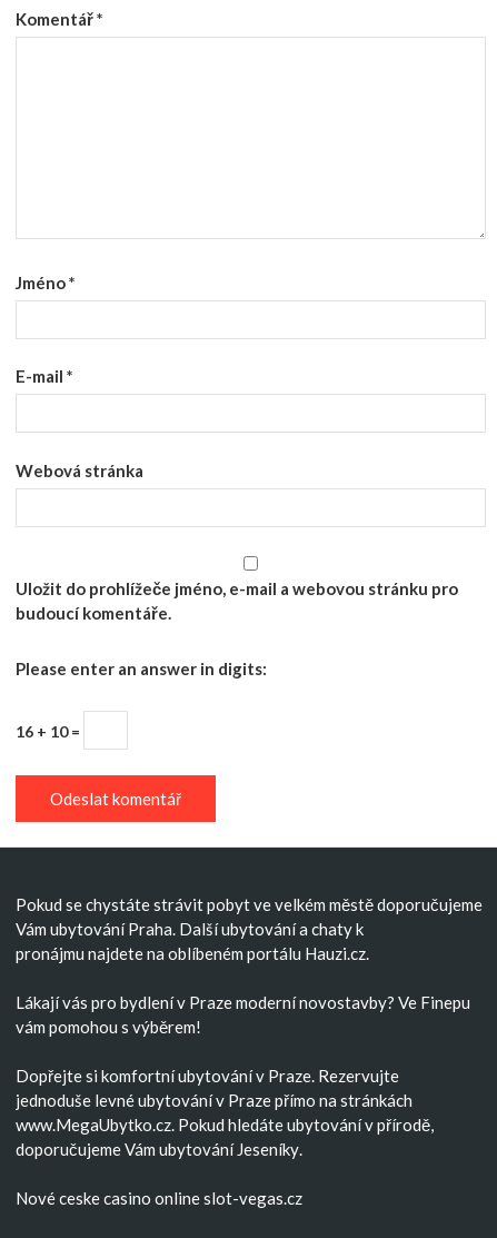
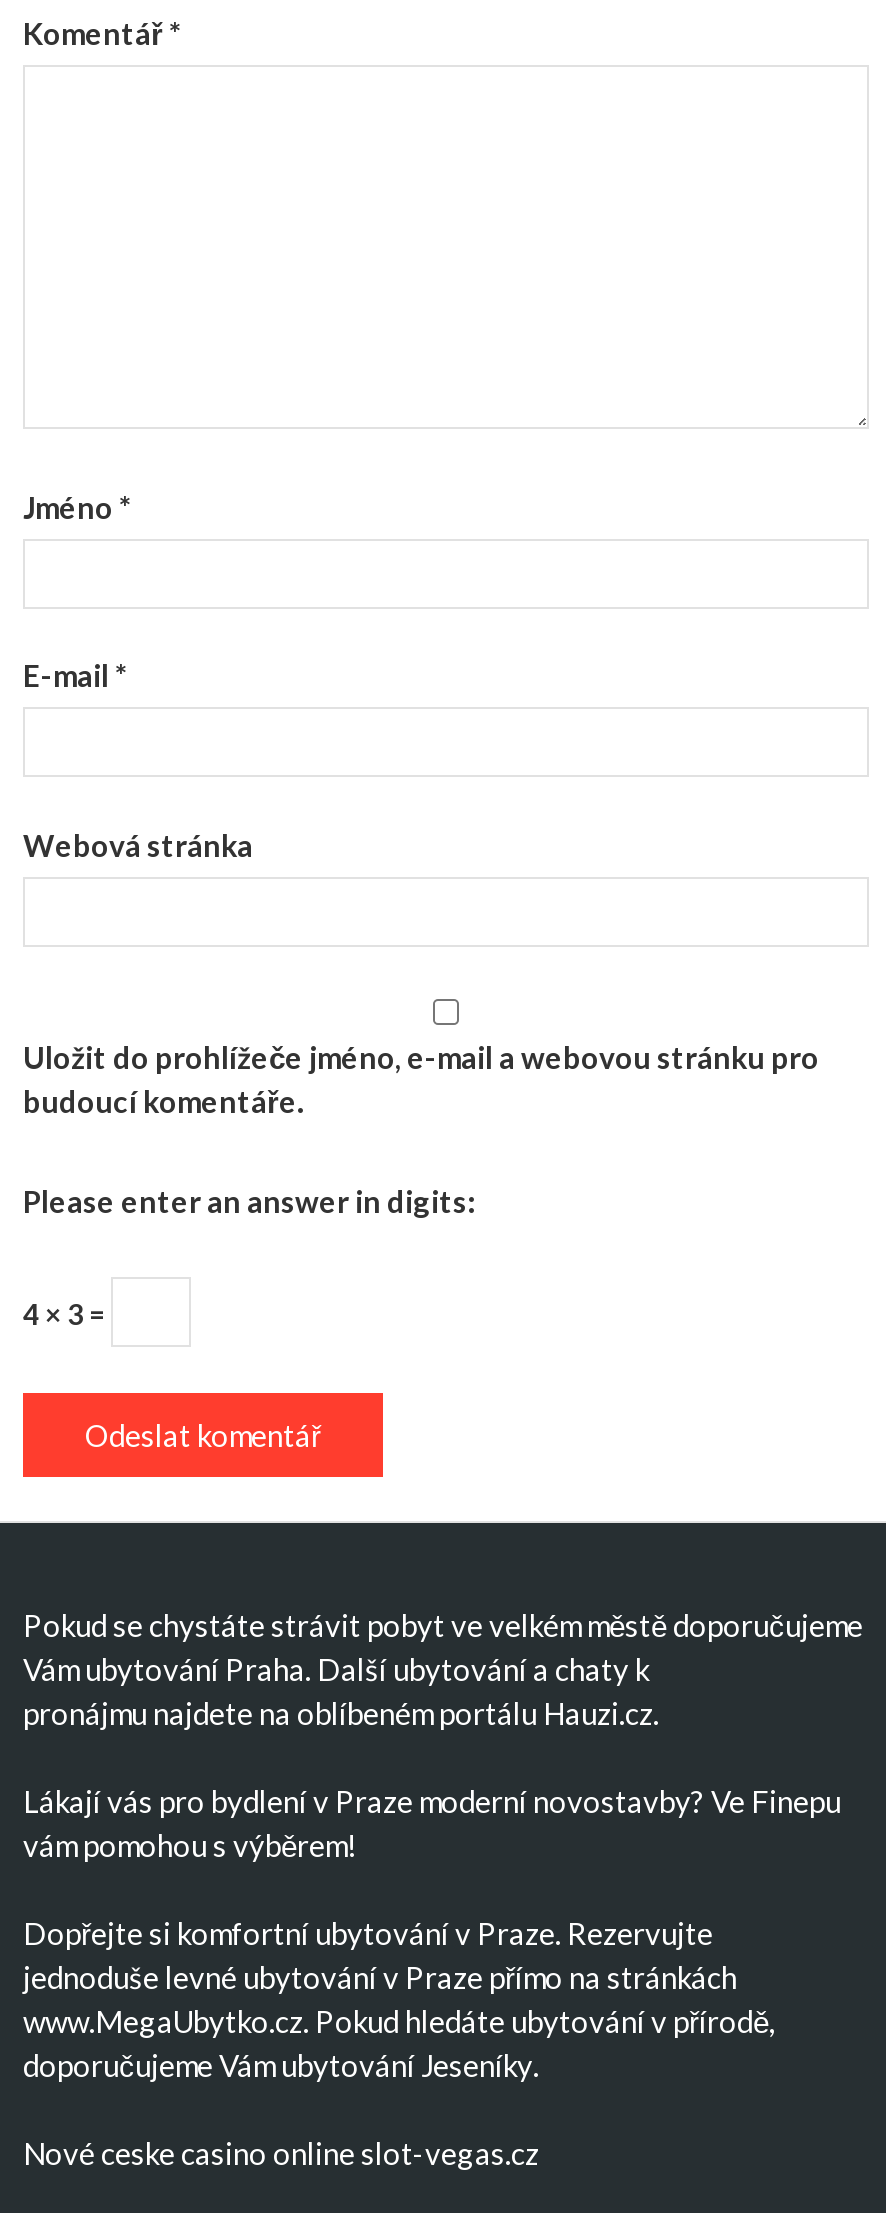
- 16 + 10 =
+ 4 × 3 =
